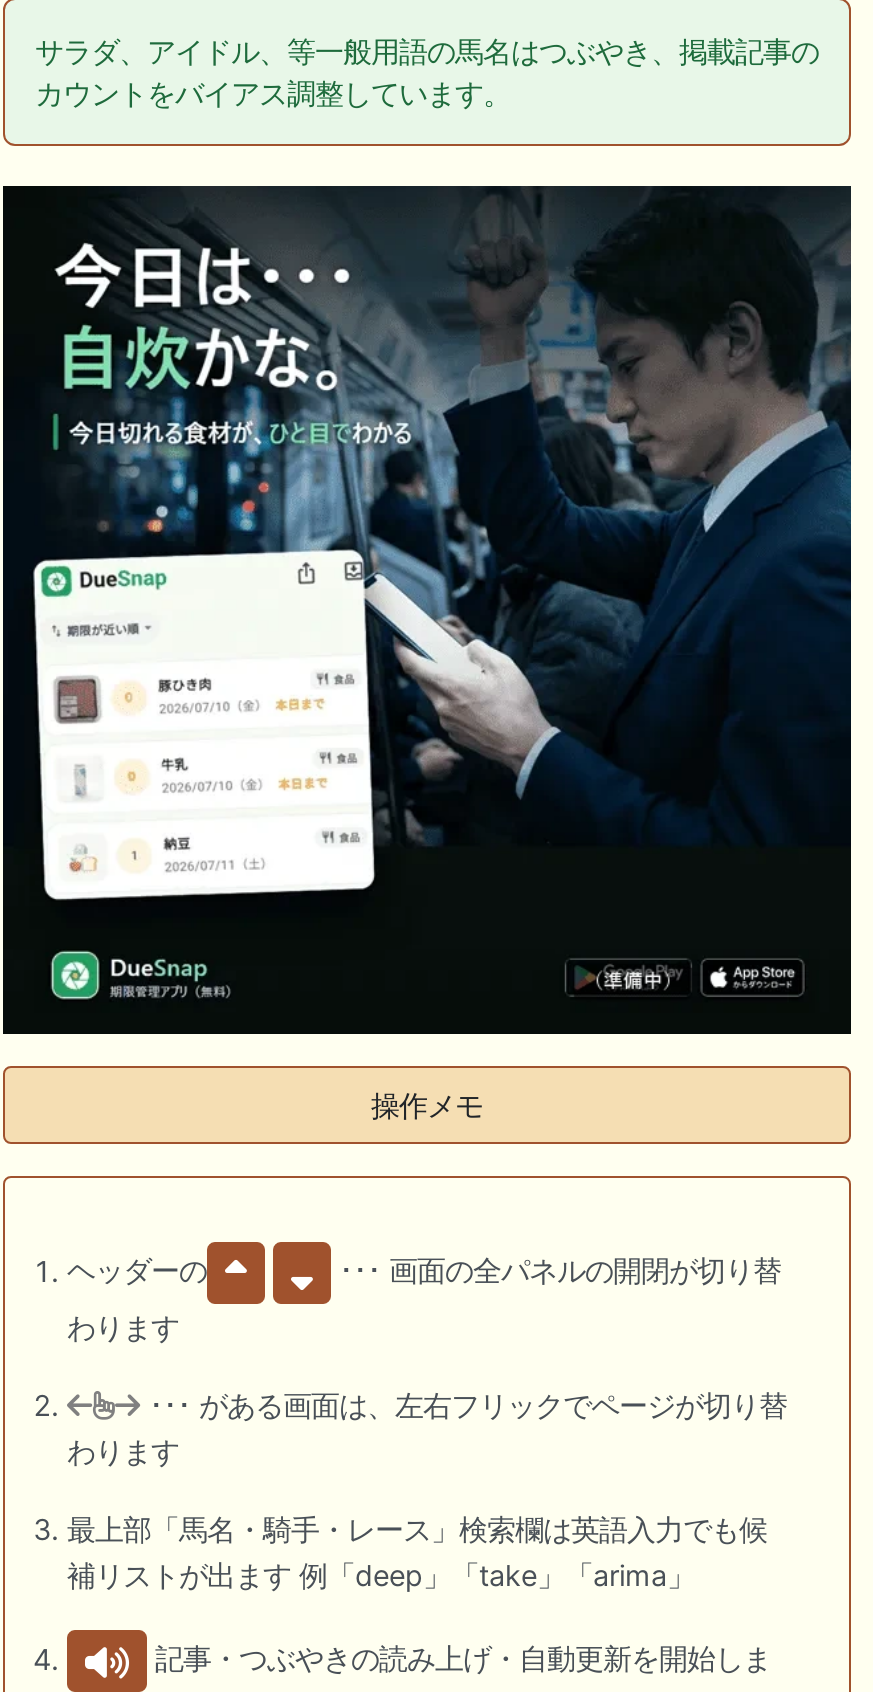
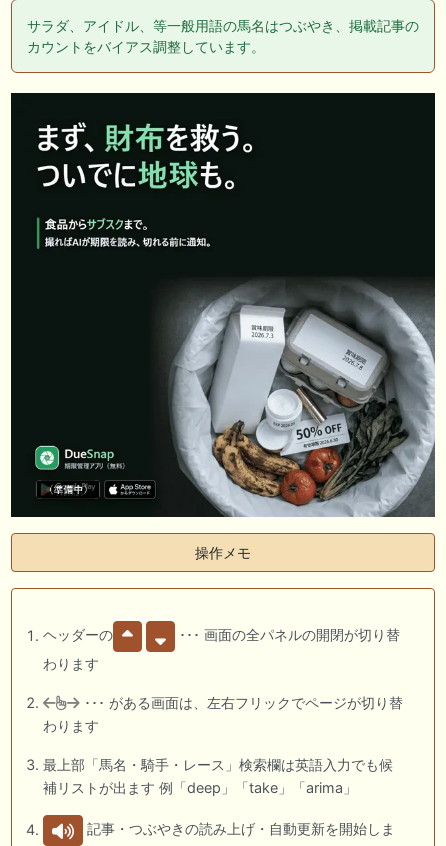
- [image]
+ [image]
